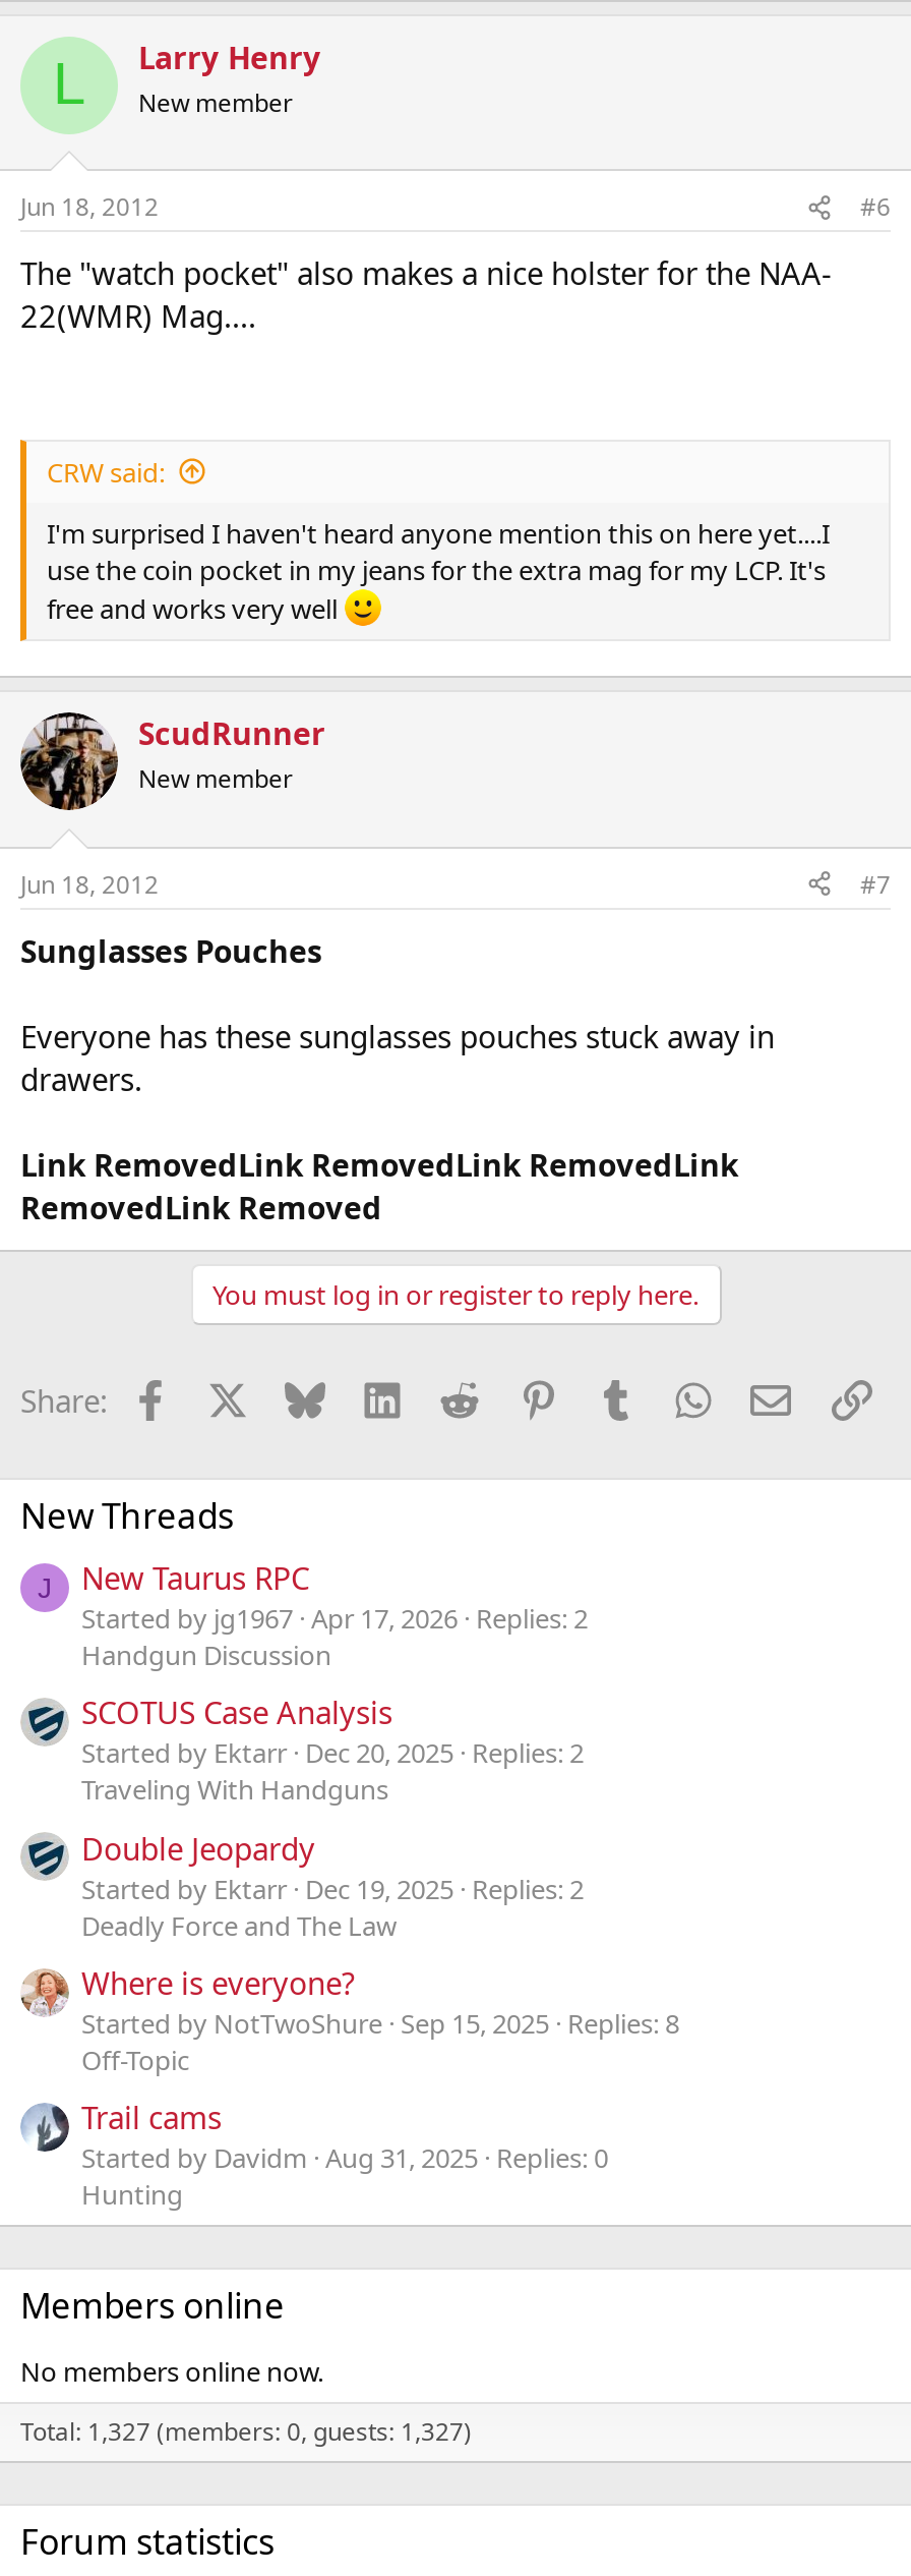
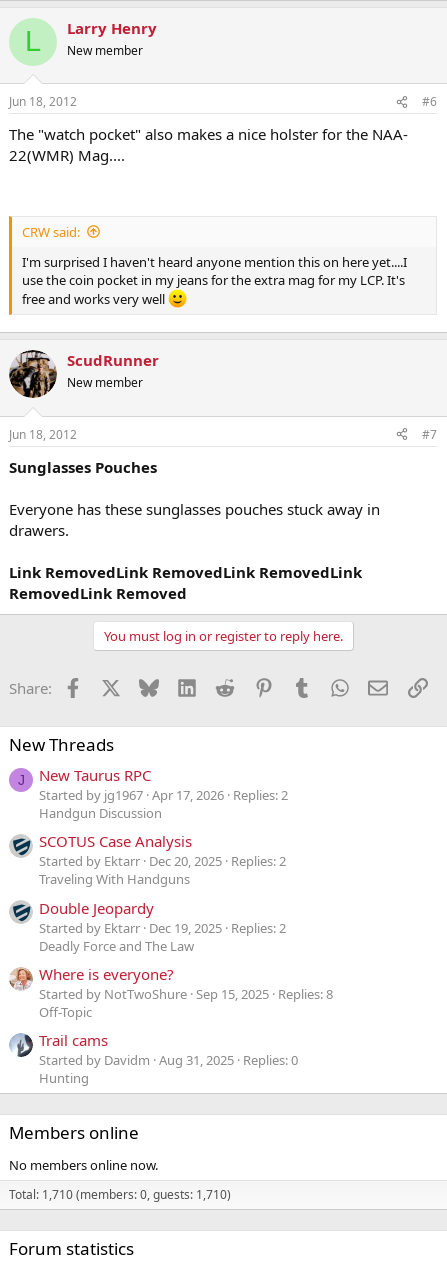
- Total: 1,327 (members: 0, guests: 1,327)
+ Total: 1,710 (members: 0, guests: 1,710)
